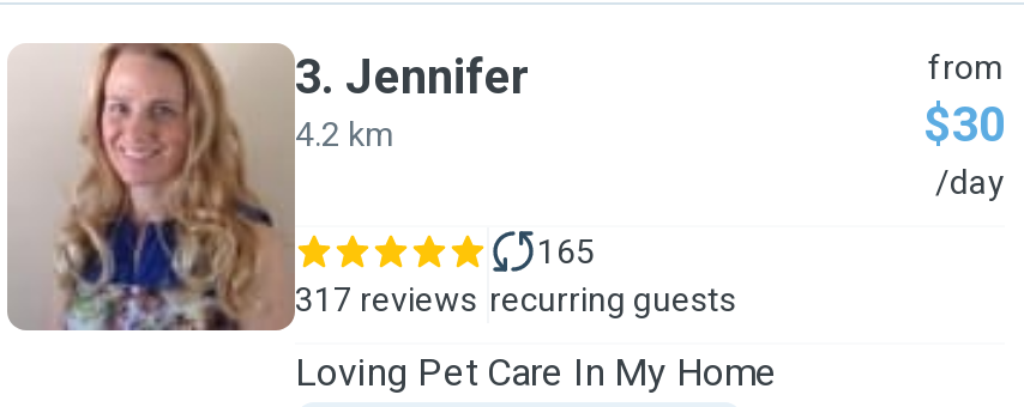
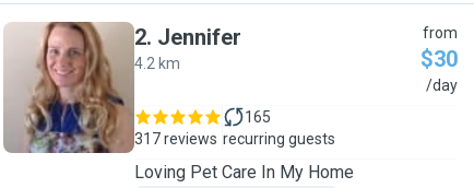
- 3. Jennifer
+ 2. Jennifer
